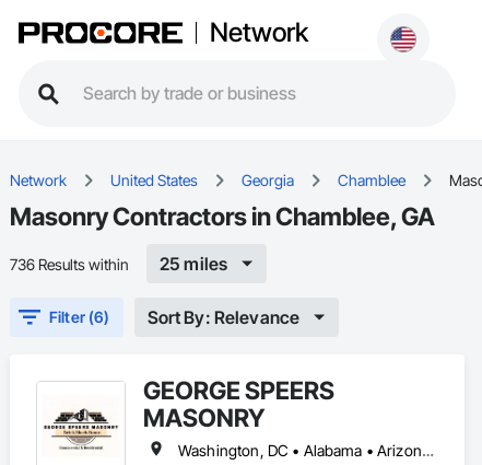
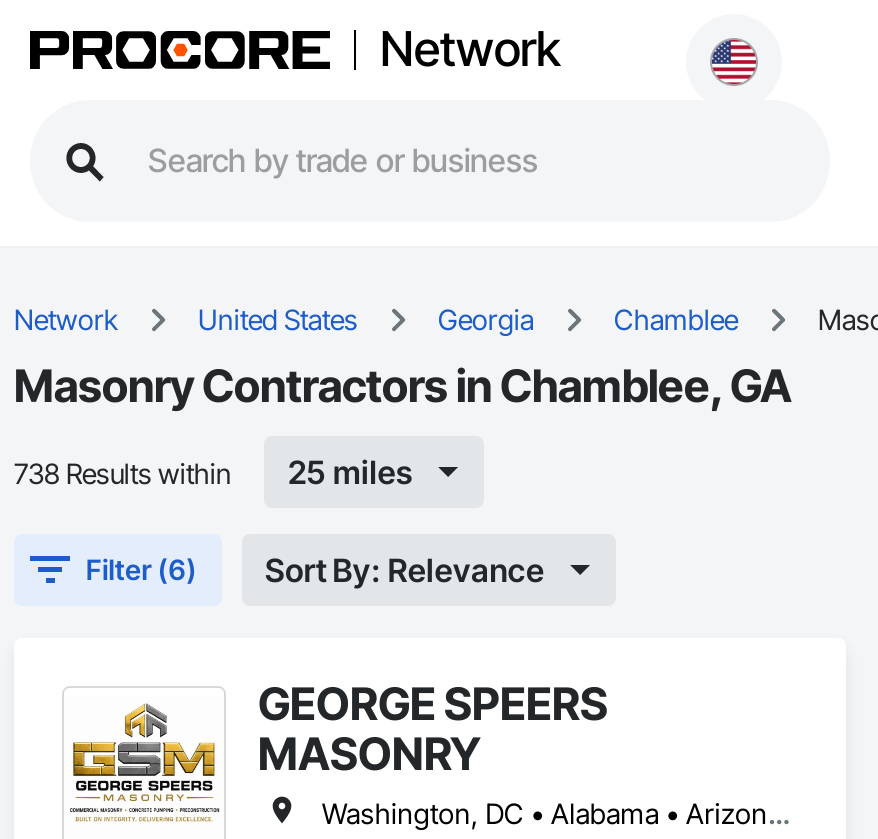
- 736 Results within
+ 738 Results within

- [image]
+ [image]
